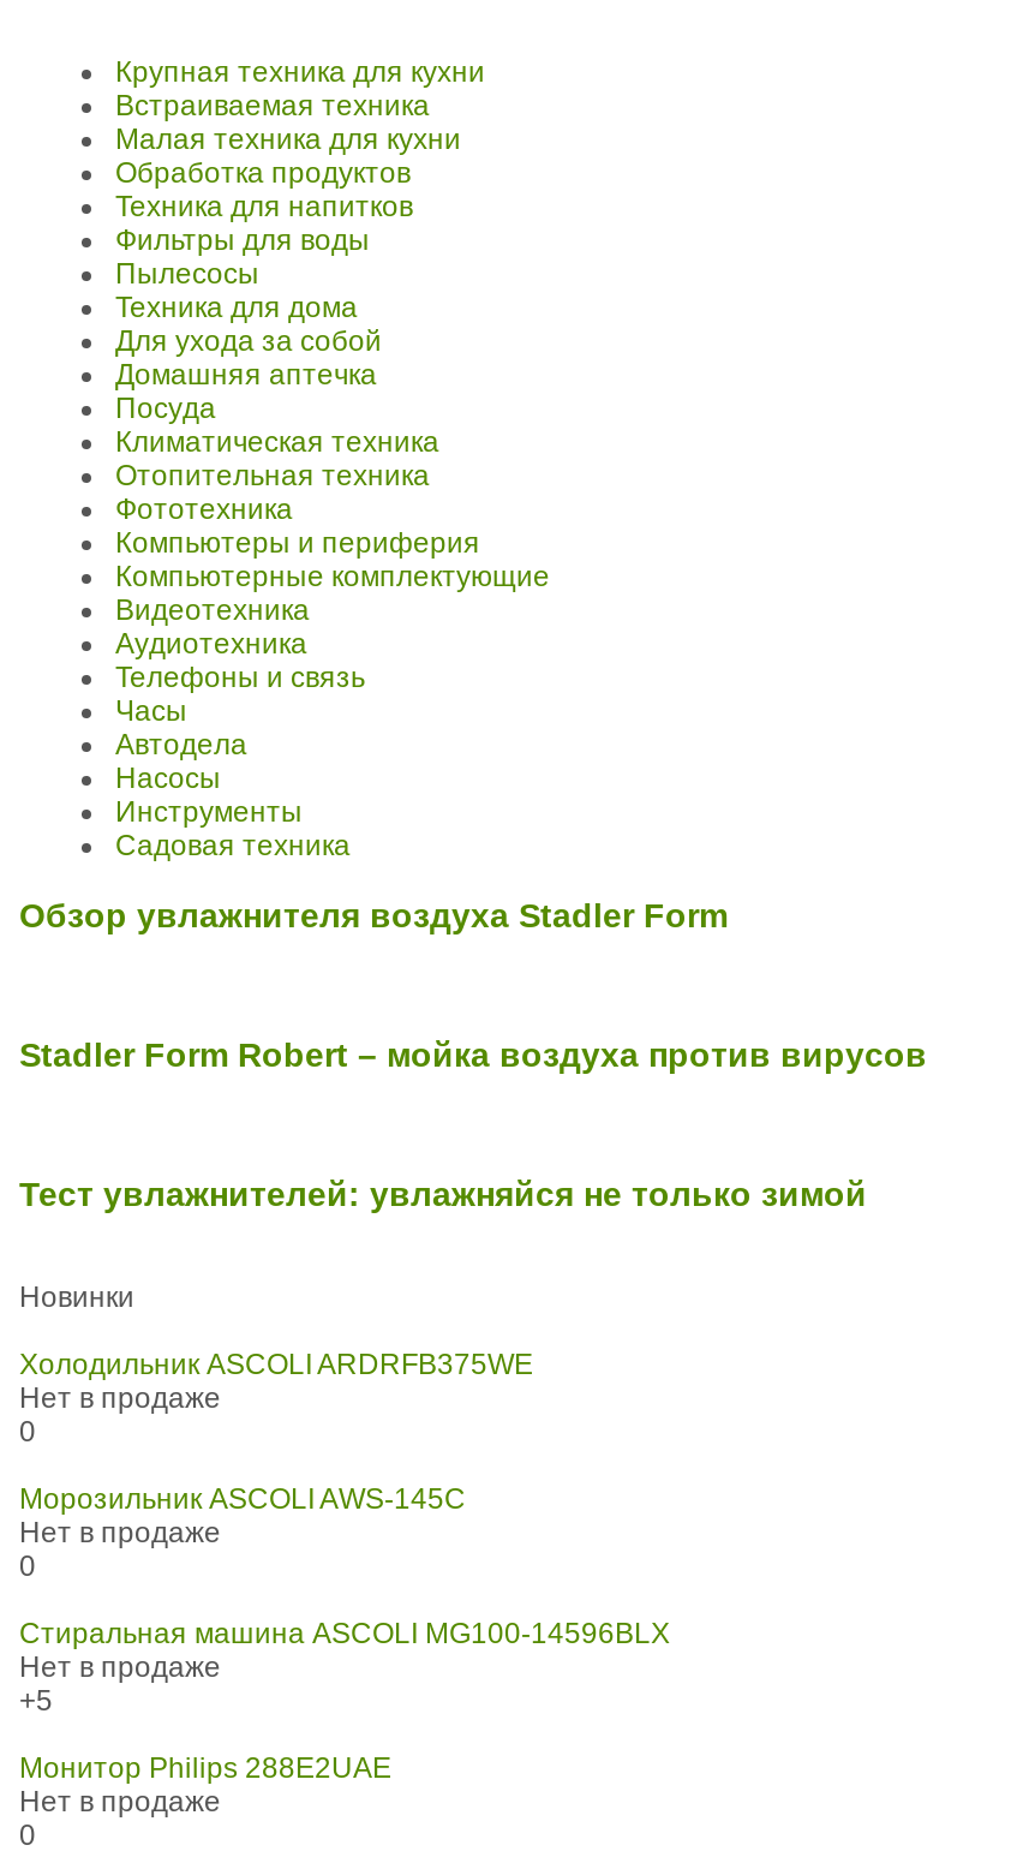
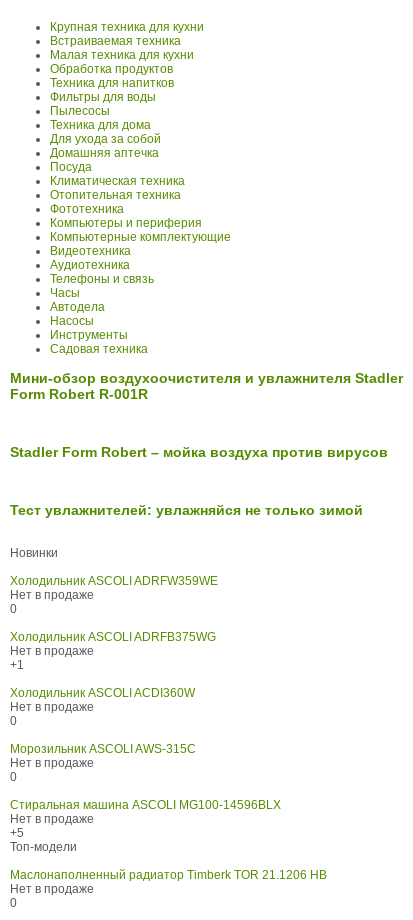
- Обзор увлажнителя воздуха Stadler Form
+ Мини-обзор воздухоочистителя и увлажнителя Stadler
+ Form Robert R-001R

- Холодильник ASCOLI ARDRFB375WE
+ Холодильник ASCOLI ADRFW359WE

- Морозильник ASCOLI AWS-145C
+ Холодильник ASCOLI ADRFB375WG
+ Нет в продаже
+ +1
+ Холодильник ASCOLI ACDI360W
+ Нет в продаже
+ 0
+ Морозильник ASCOLI AWS-315C

- Монитор Philips 288E2UAE
+ Топ-модели
+ Маслонаполненный радиатор Timberk TOR 21.1206 HB
